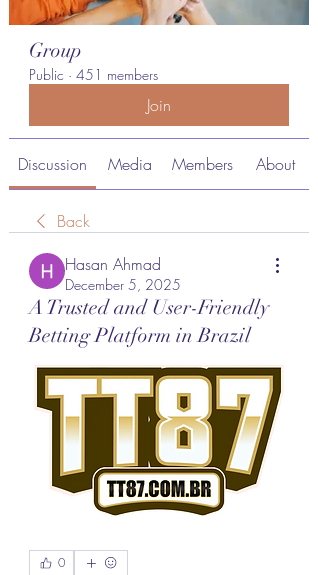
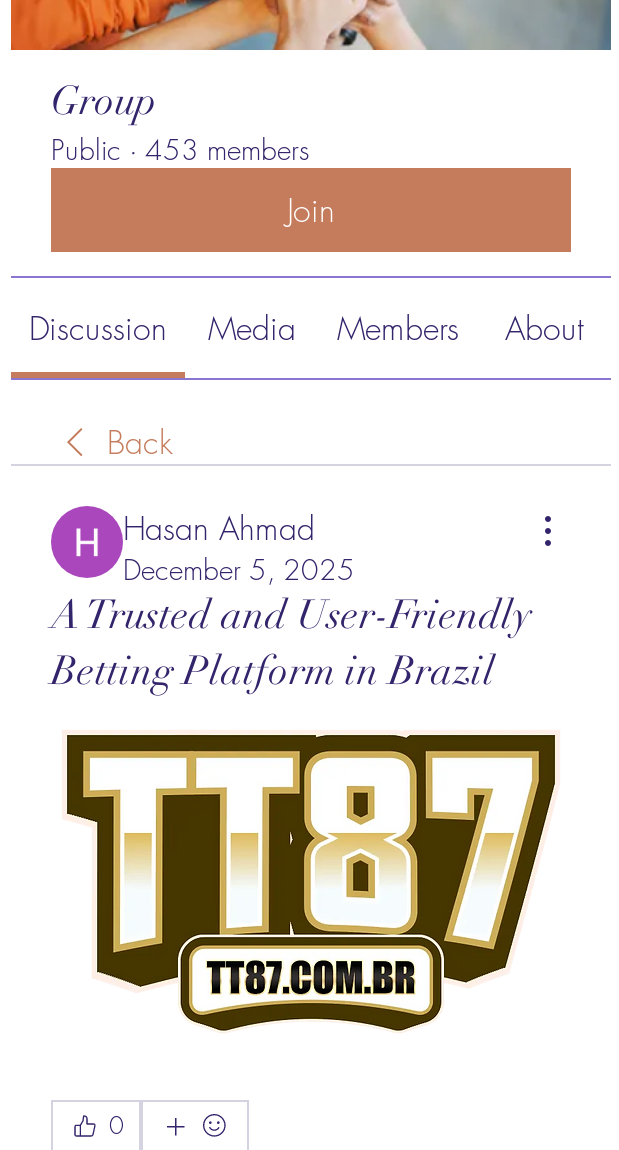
- Public · 451 members
+ Public · 453 members
